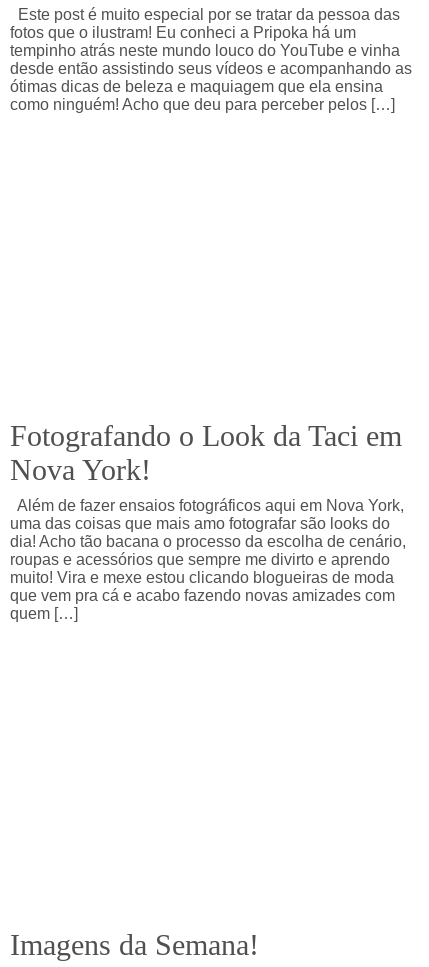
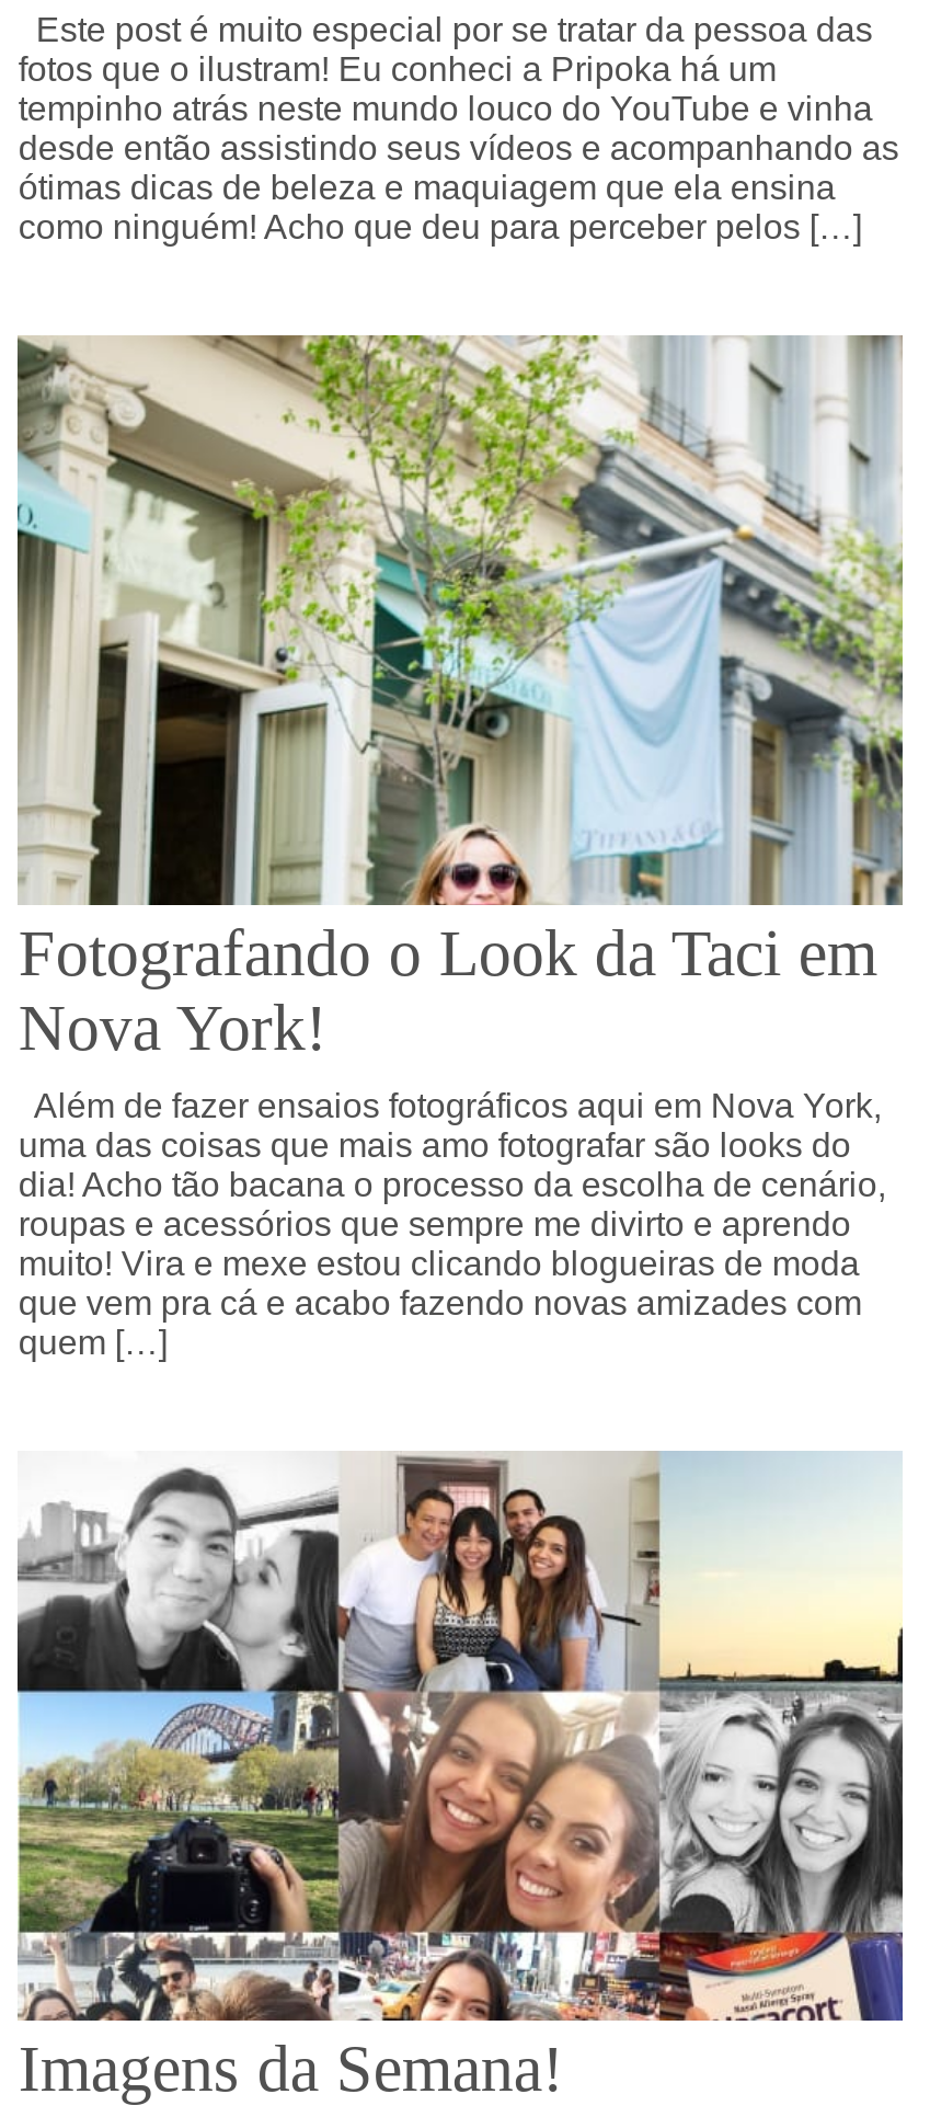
+ [image]

+ [image]
